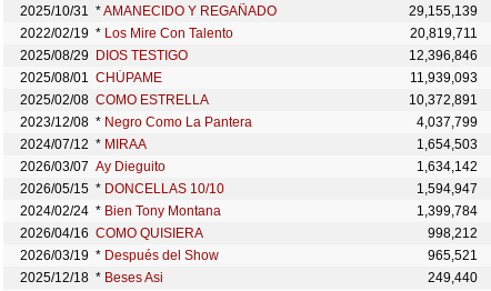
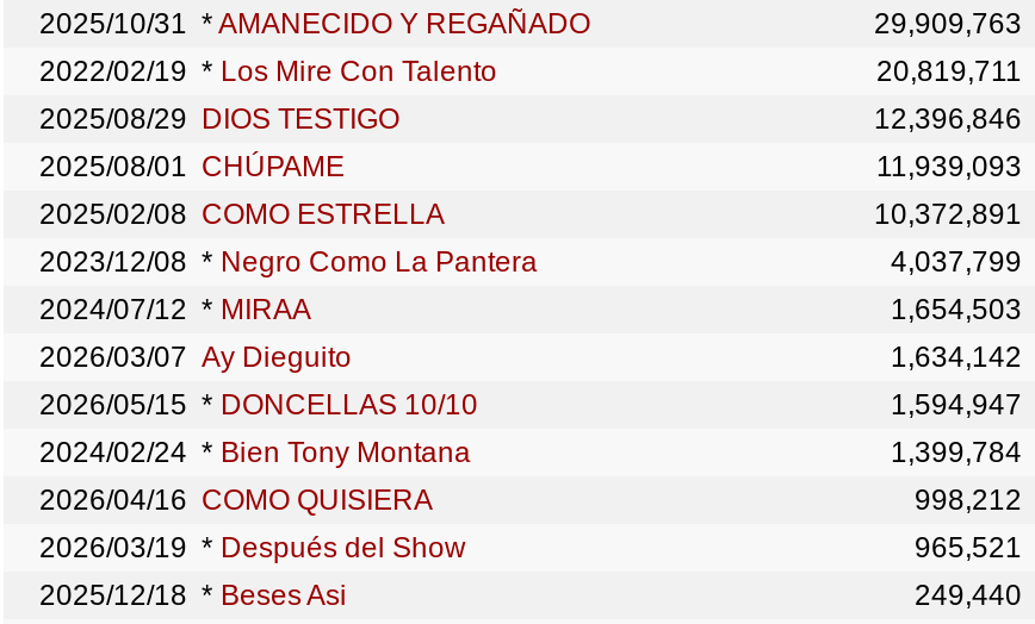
- 29,155,139
+ 29,909,763
